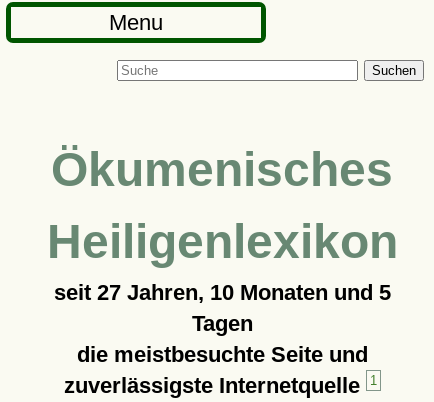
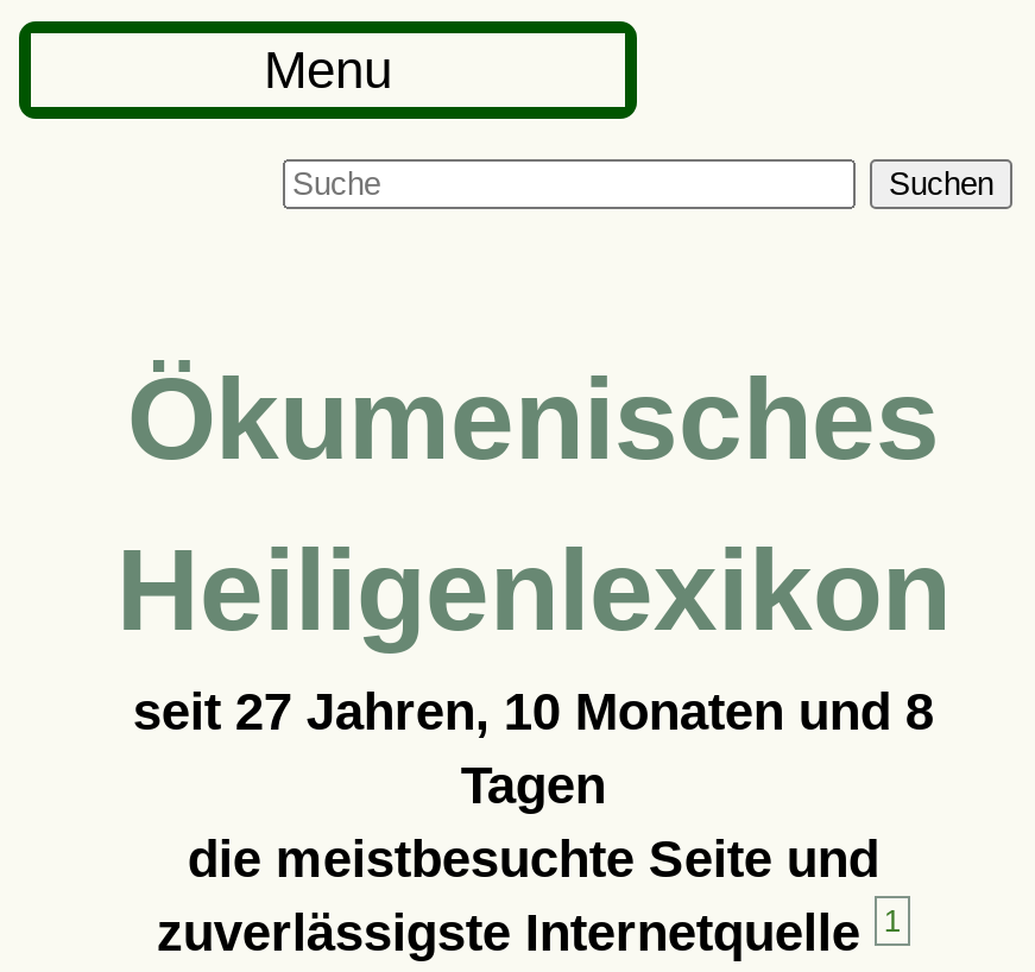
- seit 27 Jahren, 10 Monaten und 5
+ seit 27 Jahren, 10 Monaten und 8
